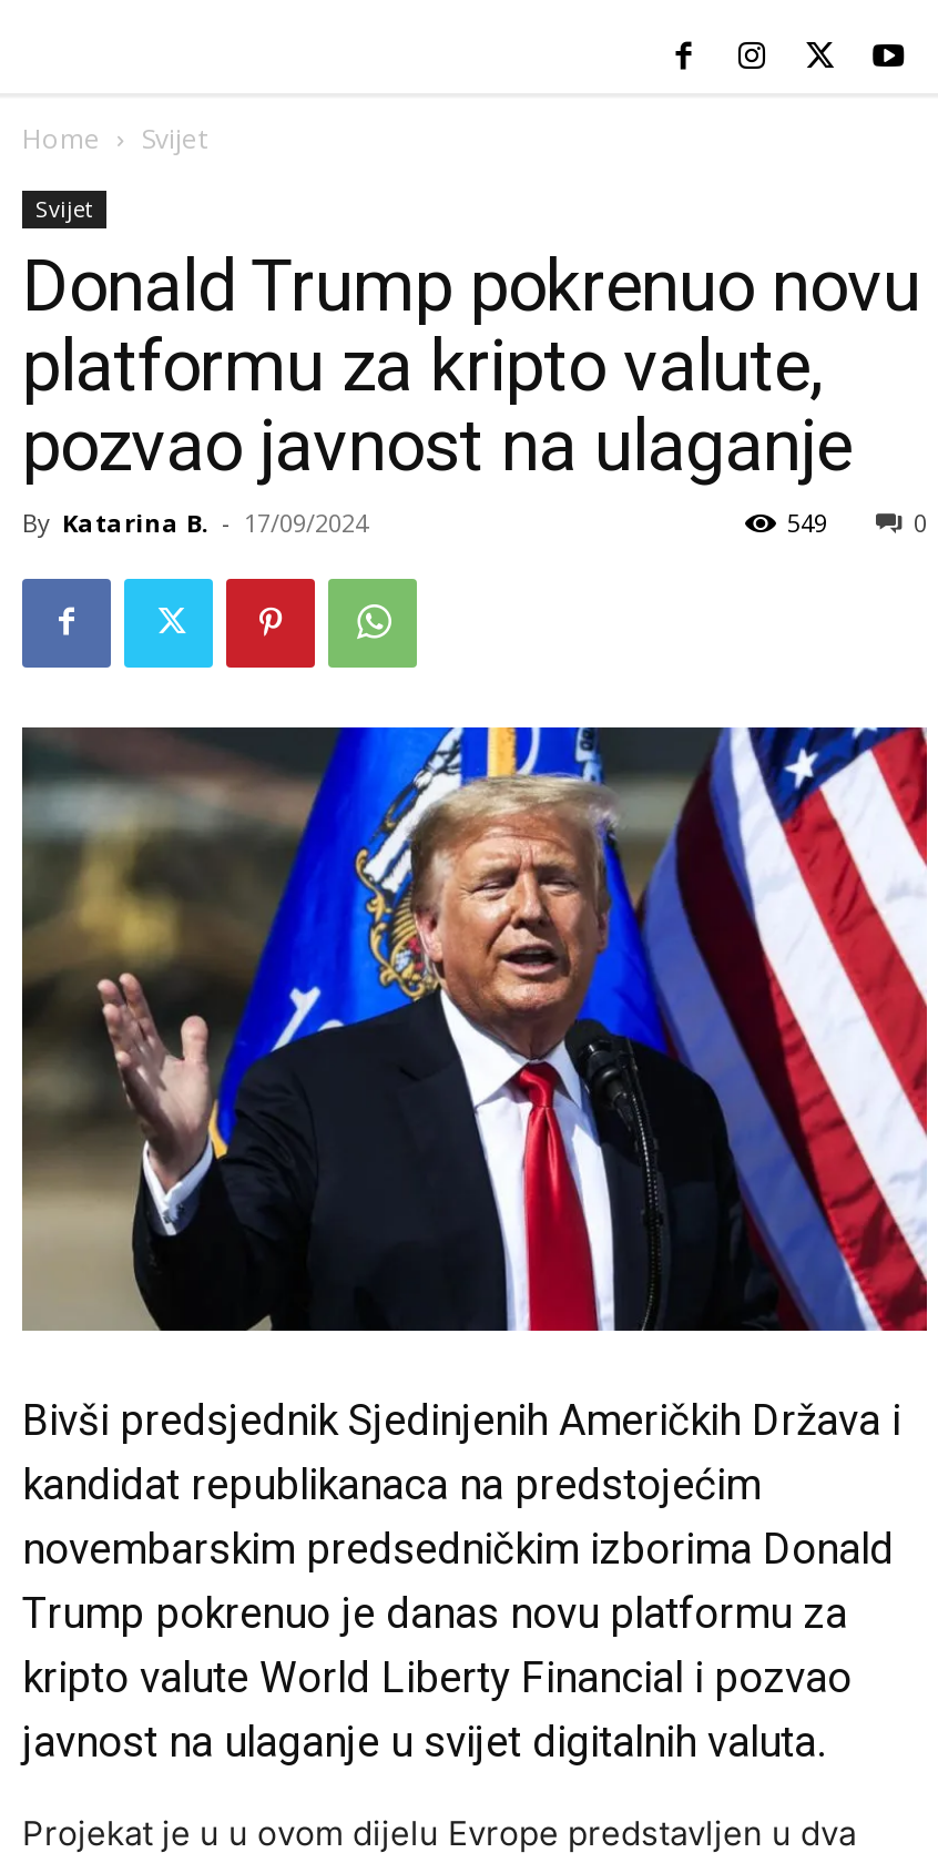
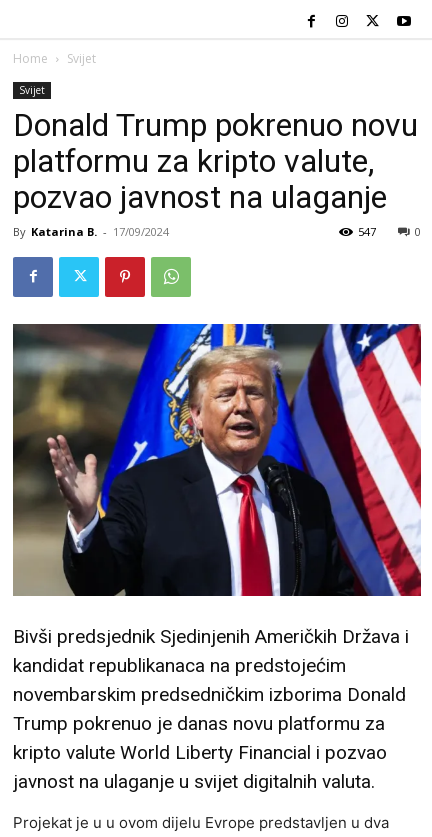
- 549
+ 547
